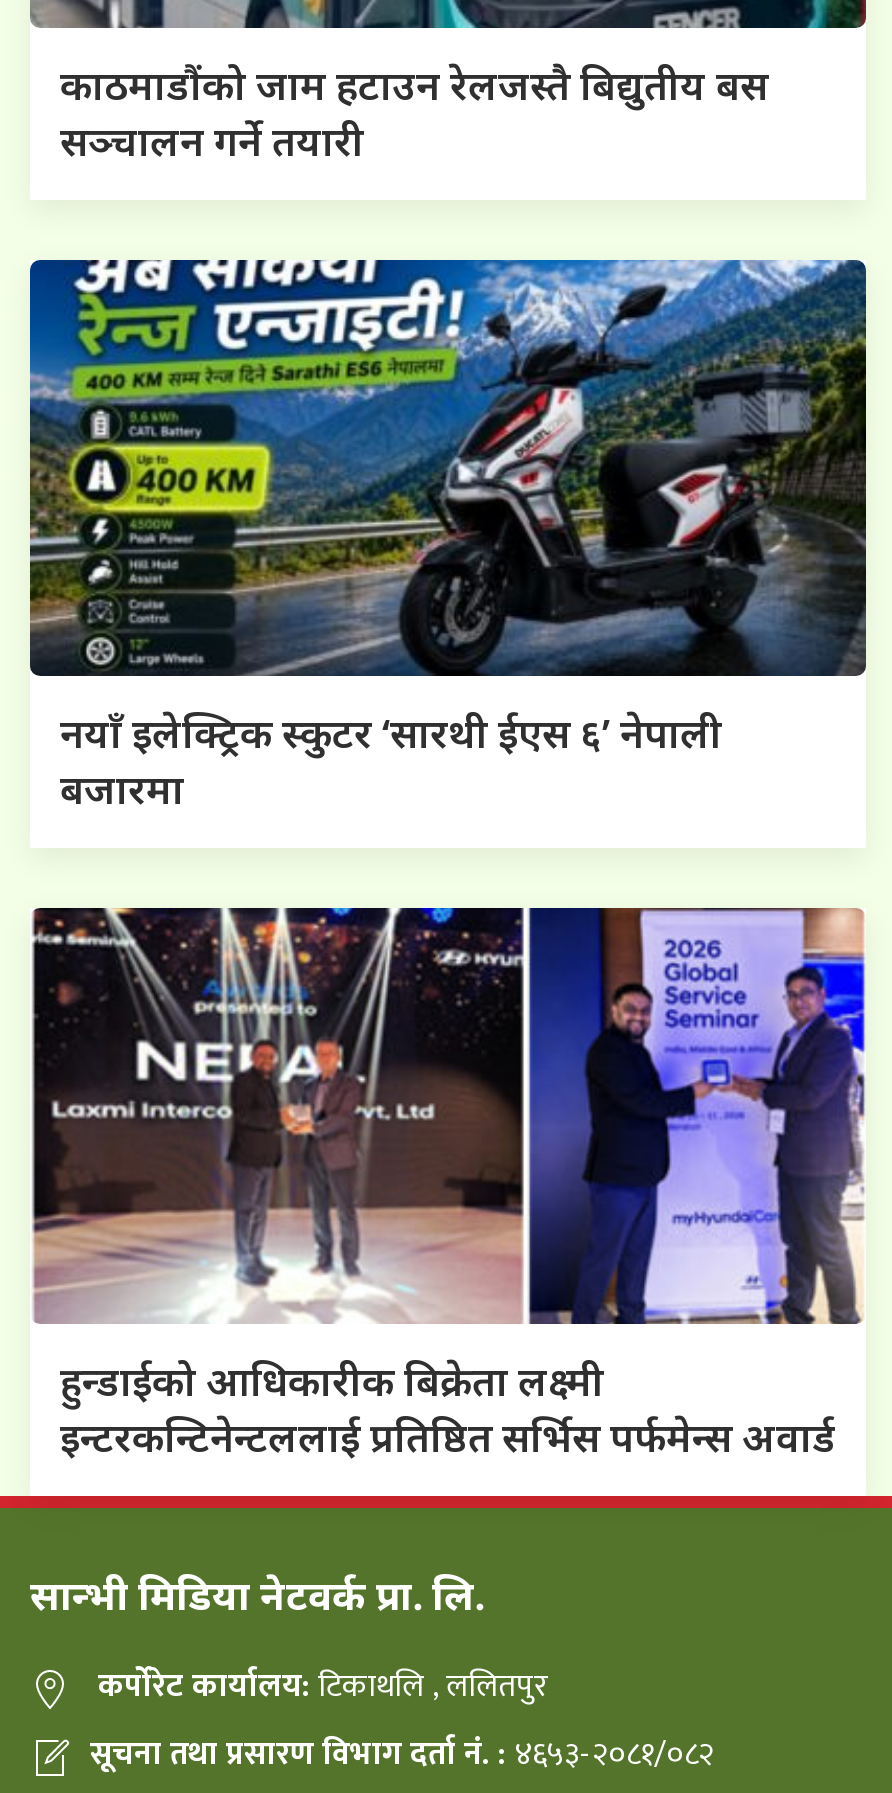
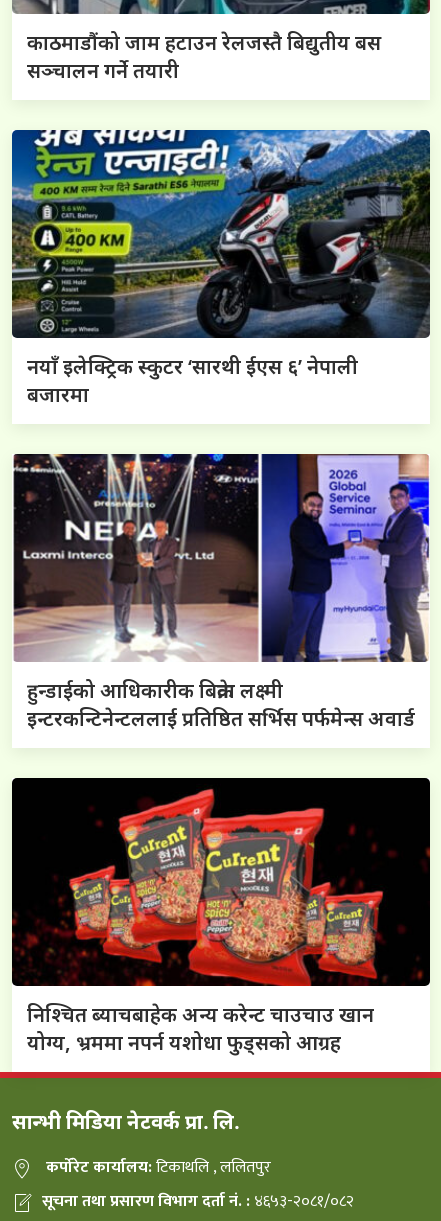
+ [image]
+ निश्चित ब्याचबाहेक अन्य करेन्ट चाउचाउ खान
+ योग्य, भ्रममा नपर्न यशोधा फुड्सको आग्रह
